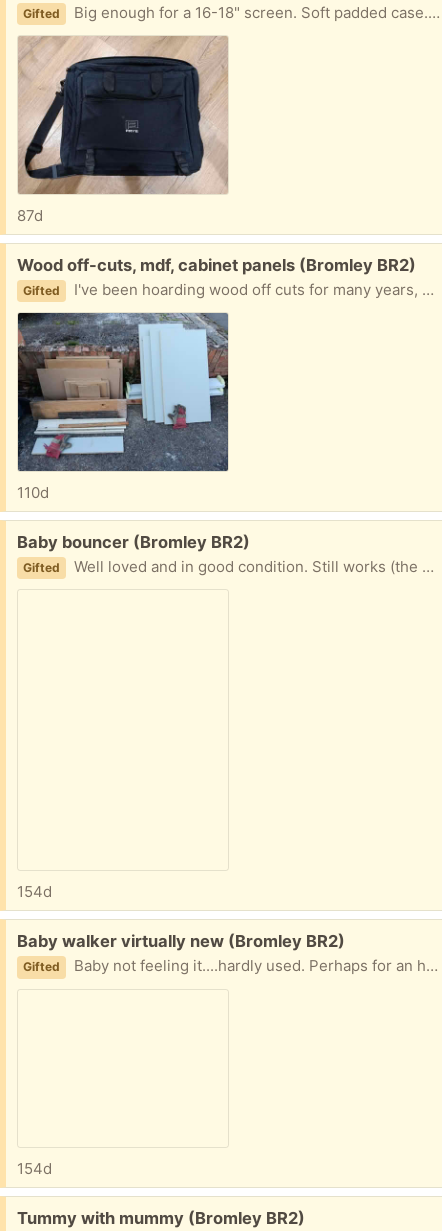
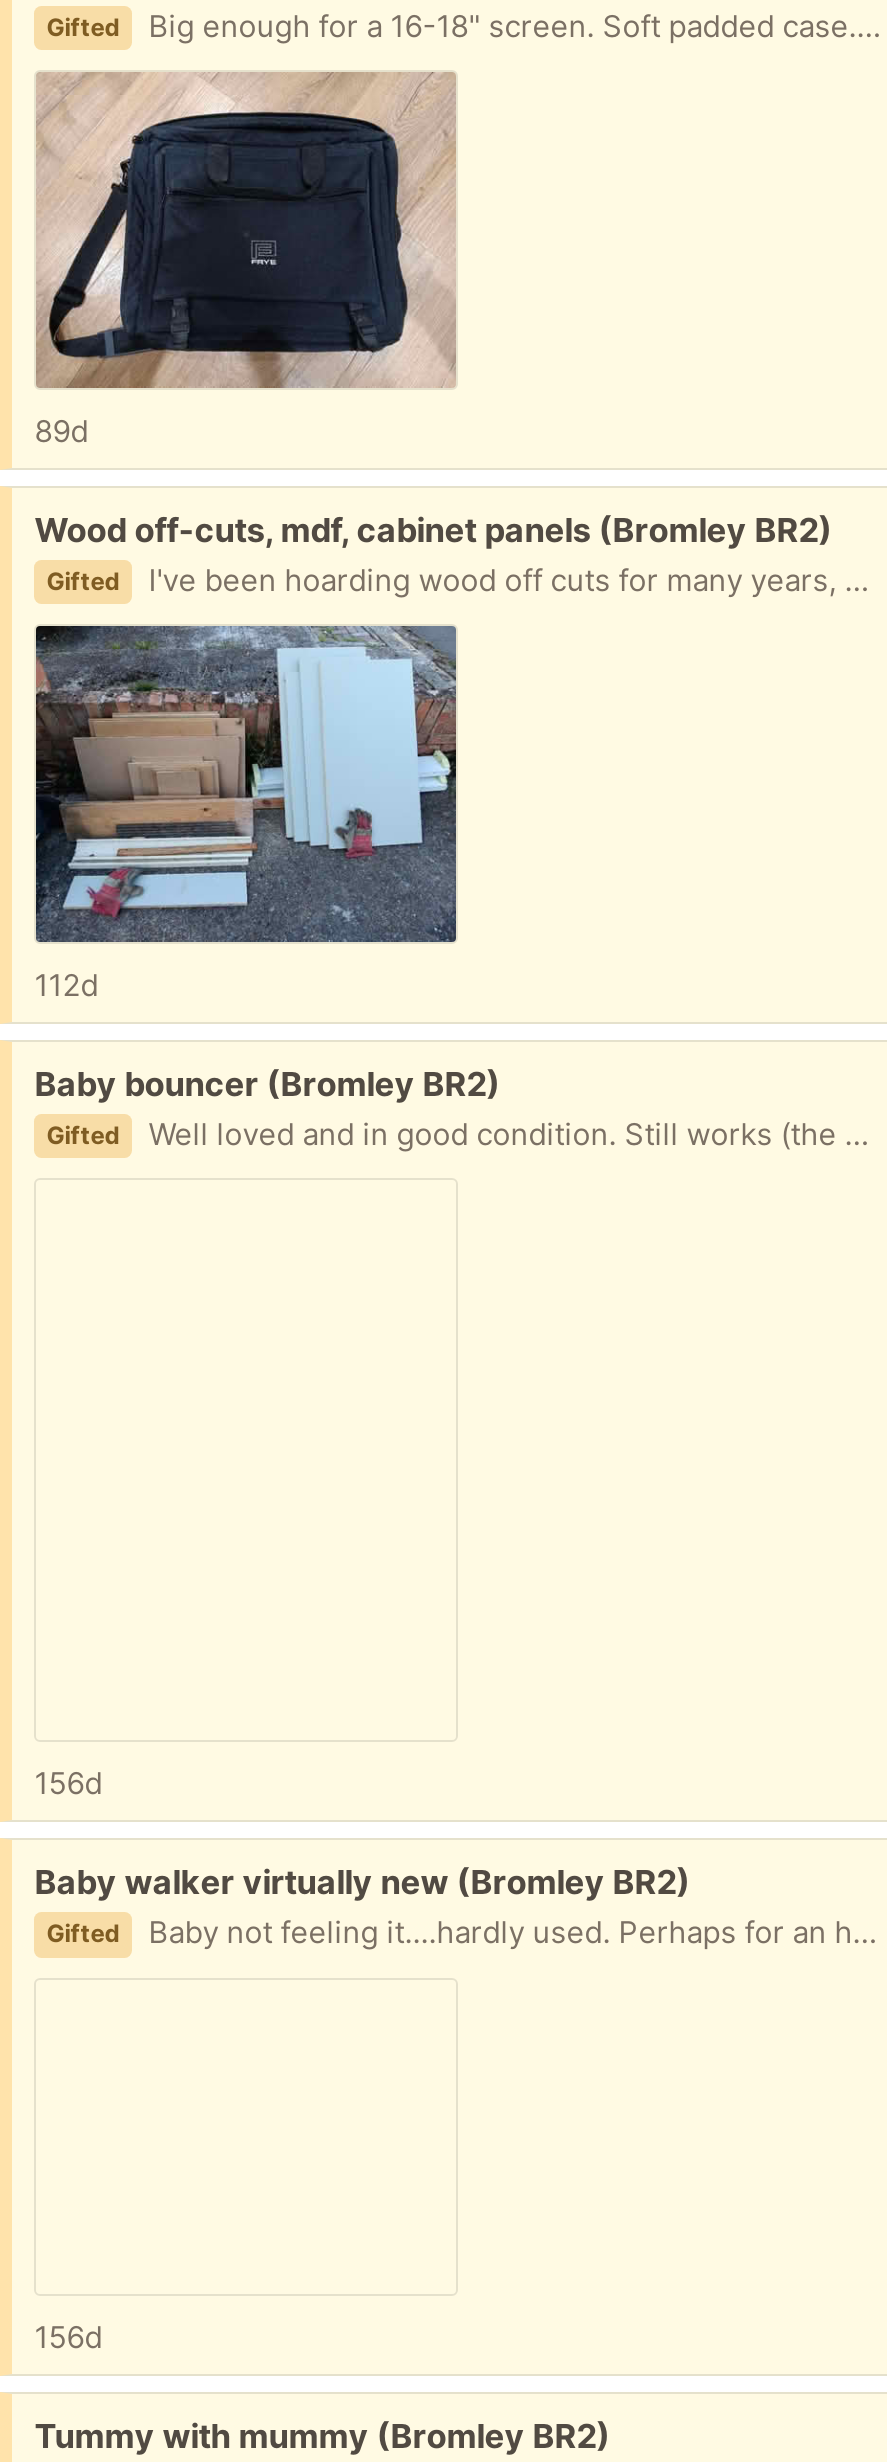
- 87d
+ 89d

- 110d
+ 112d

- 154d
+ 156d

- 154d
+ 156d
